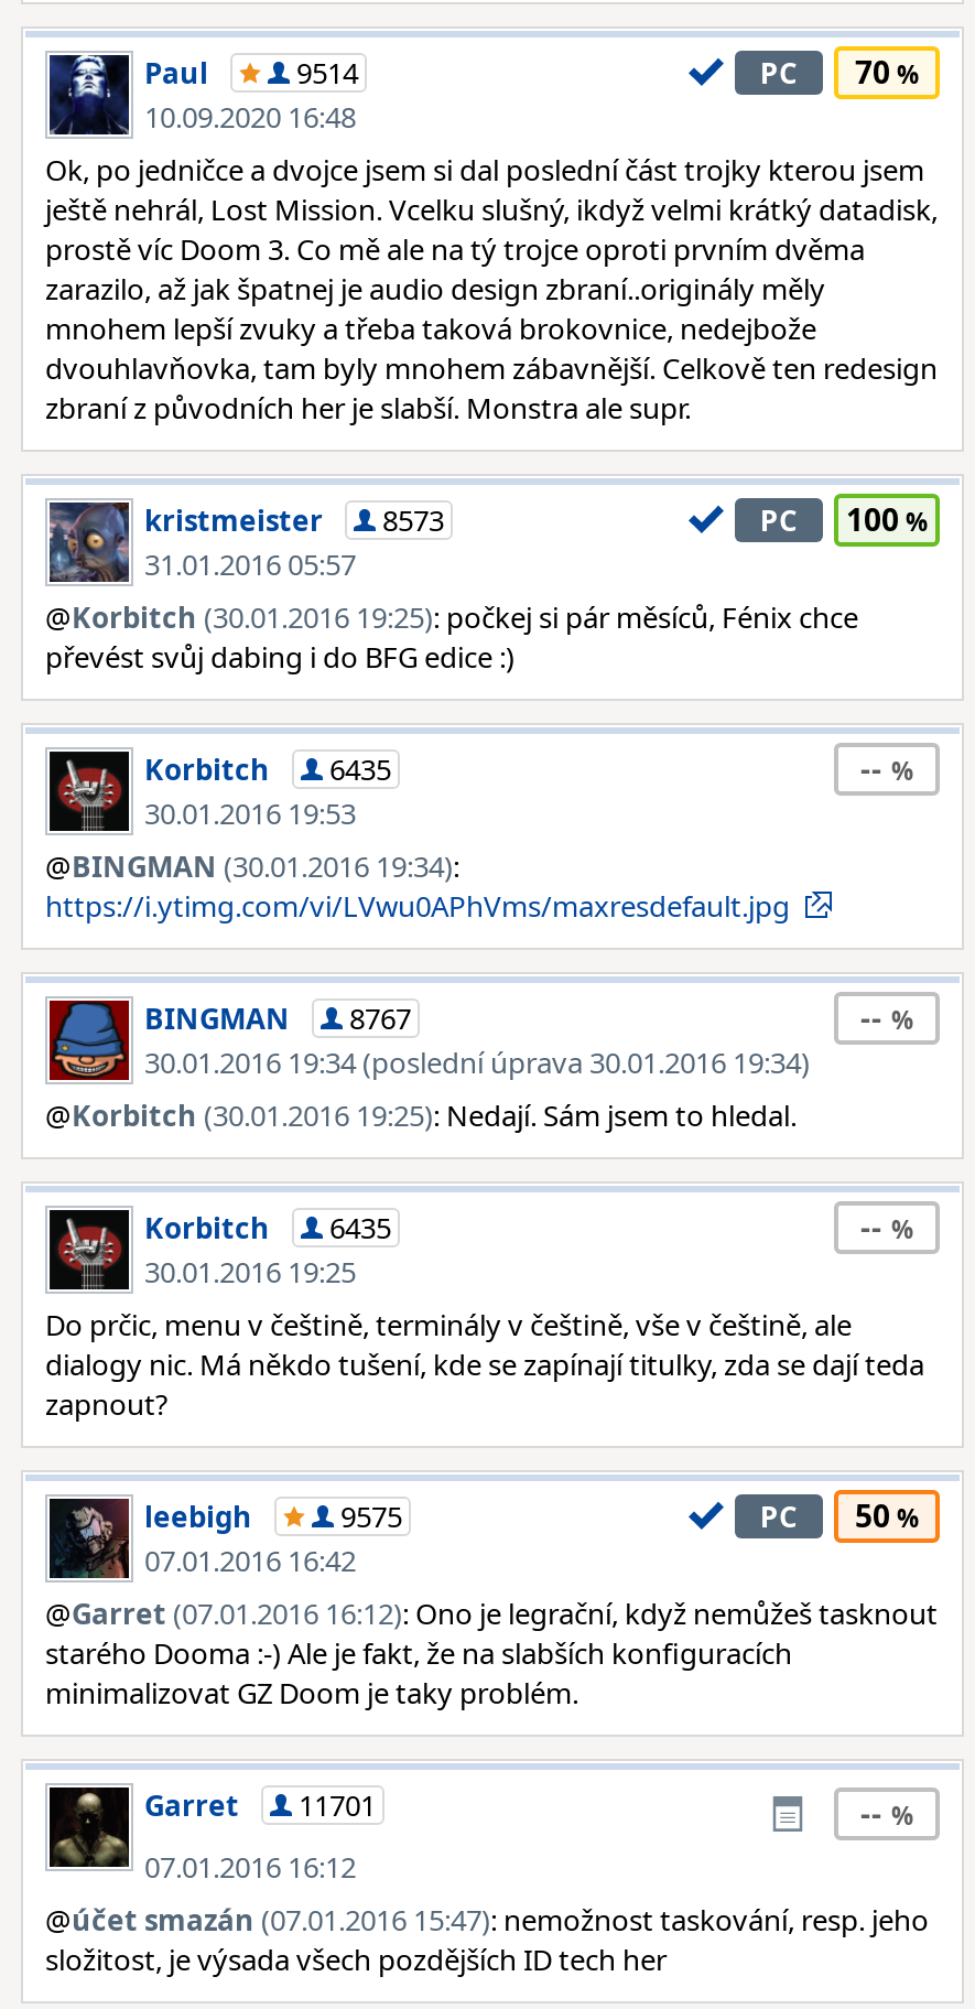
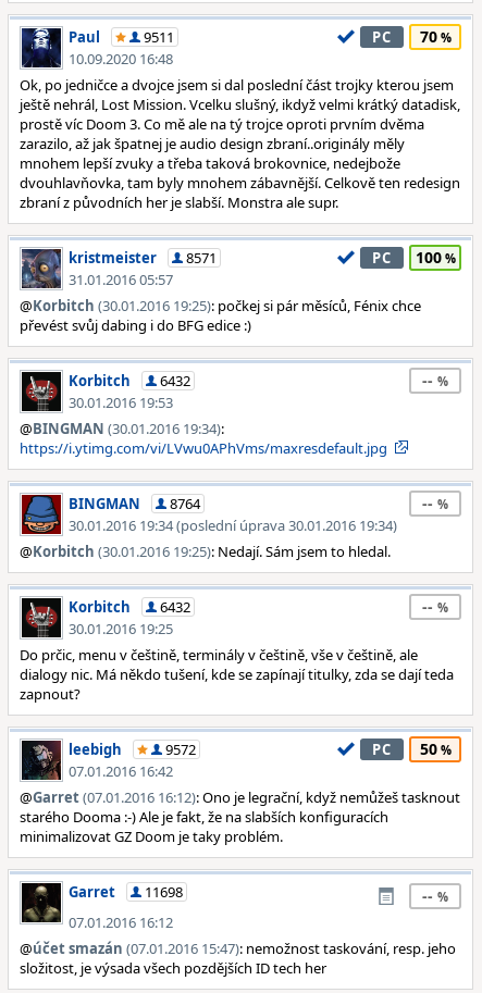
- 9514
+ 9511

- kristmeister 8573
+ kristmeister 8571

- Korbitch 6435
+ Korbitch 6432

- BINGMAN 8767
+ BINGMAN 8764

- Korbitch 6435
+ Korbitch 6432

- 9575
+ 9572

- Garret 11701
+ Garret 11698
